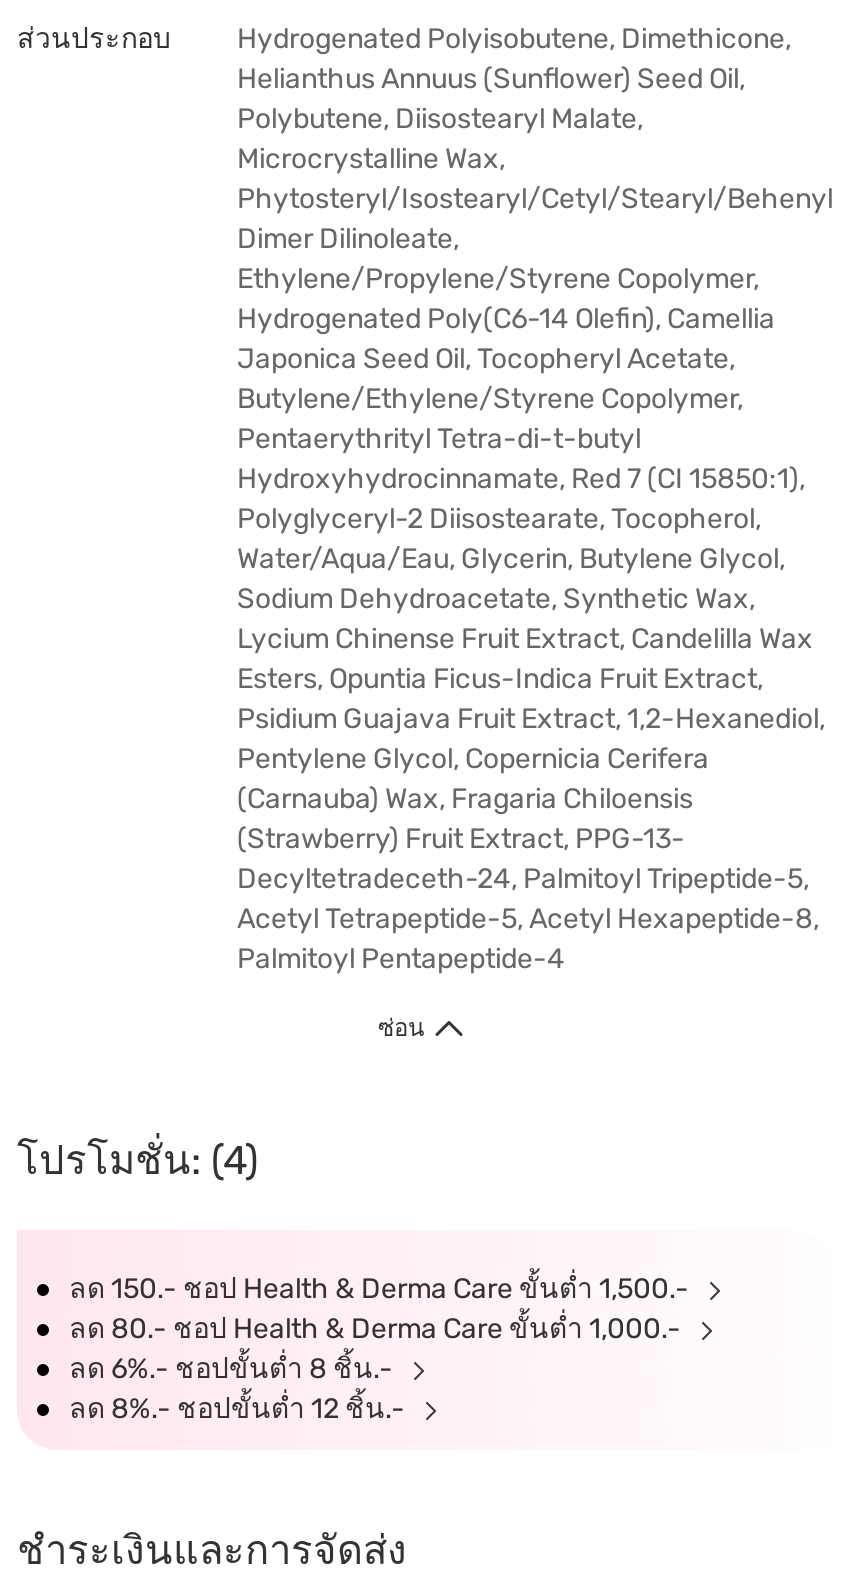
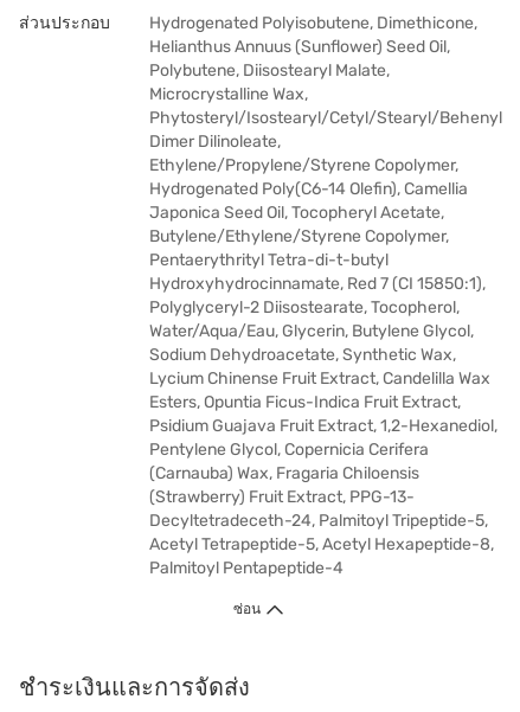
- [image]
- โปรโมชั่น: (4)
- ลด 150.- ชอป Health & Derma Care ขั้นต่ำ 1,500.-
- ลด 80.- ชอป Health & Derma Care ขั้นต่ำ 1,000.-
- ลด 6%.- ชอปขั้นต่ำ 8 ชิ้น.-
- ลด 8%.- ชอปขั้นต่ำ 12 ชิ้น.-
